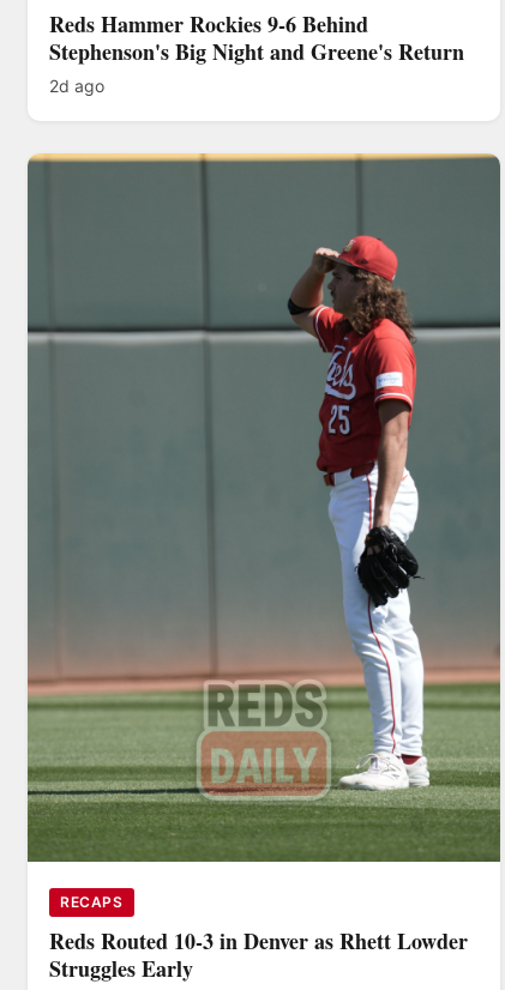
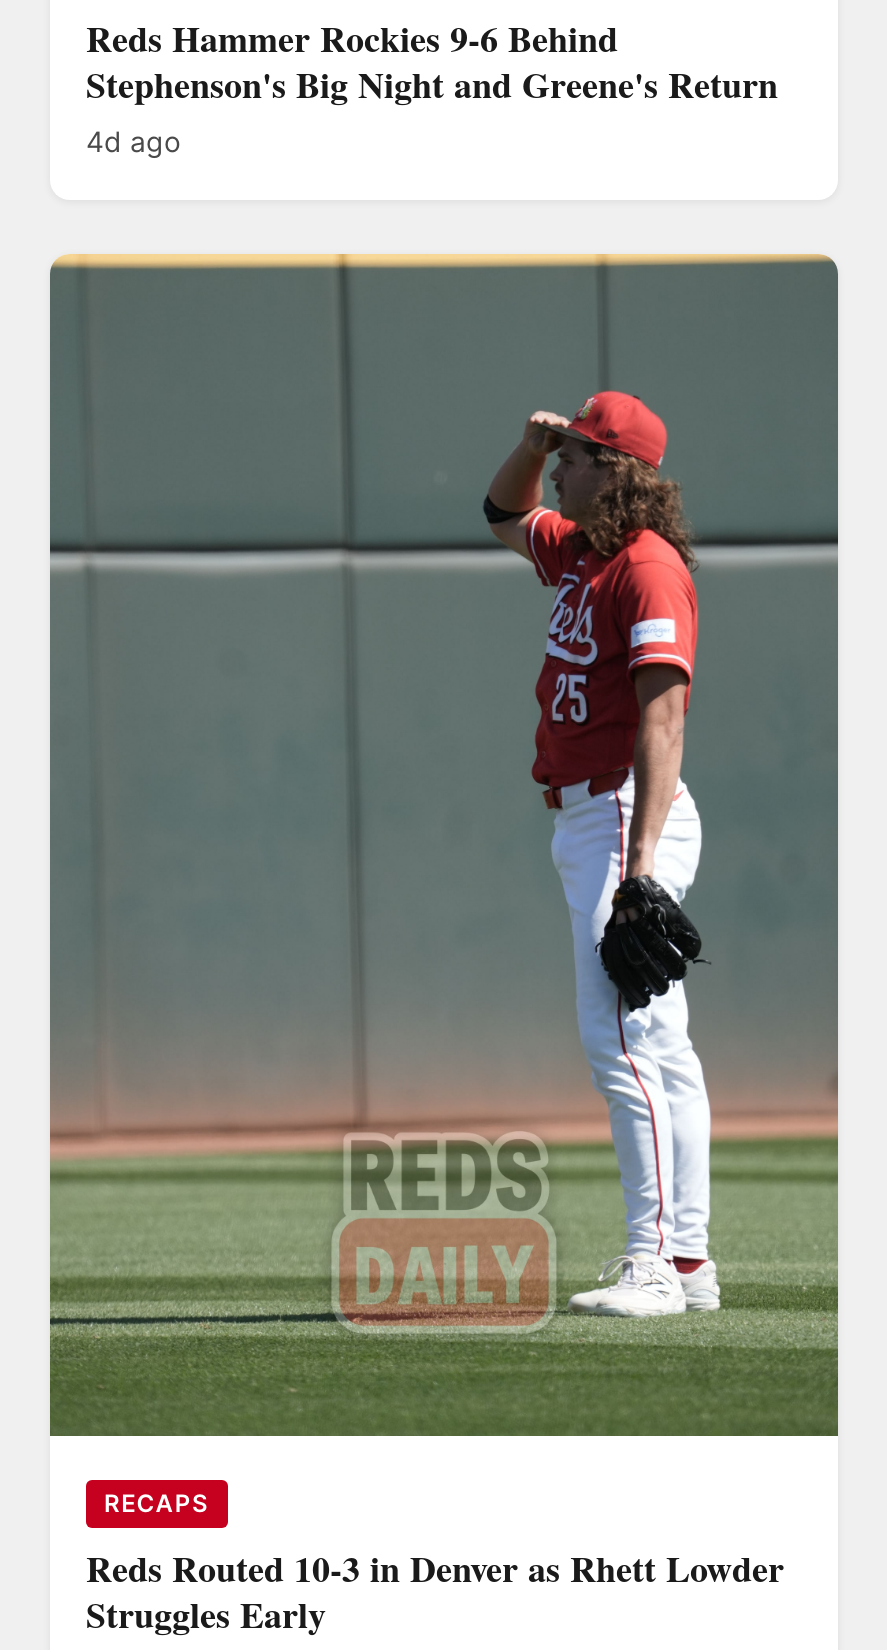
- 2d ago
+ 4d ago
